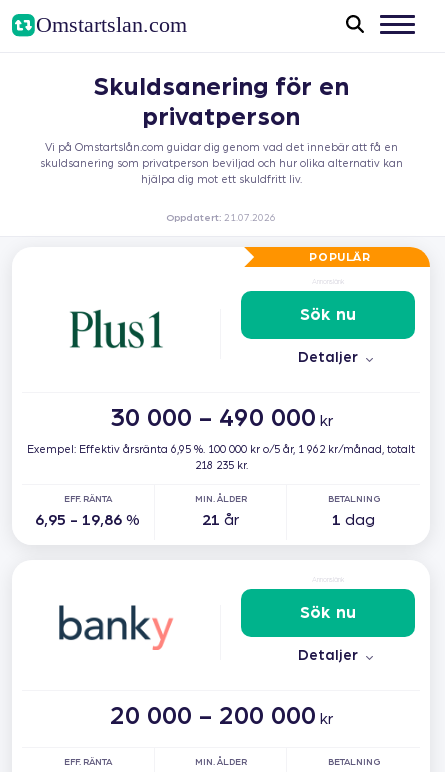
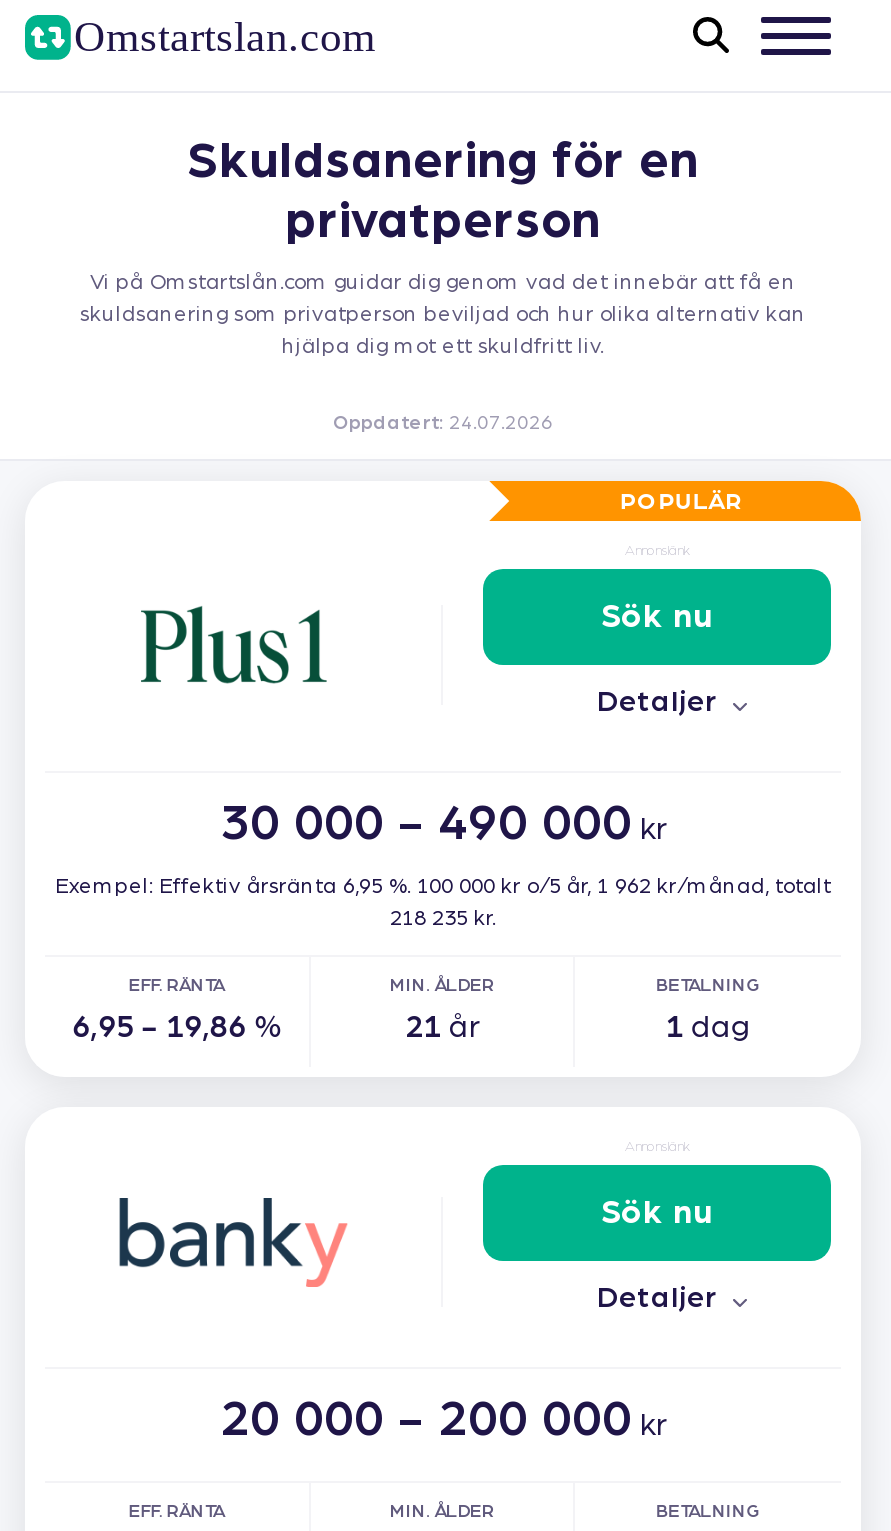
- Oppdatert: 21.07.2026
+ Oppdatert: 24.07.2026
